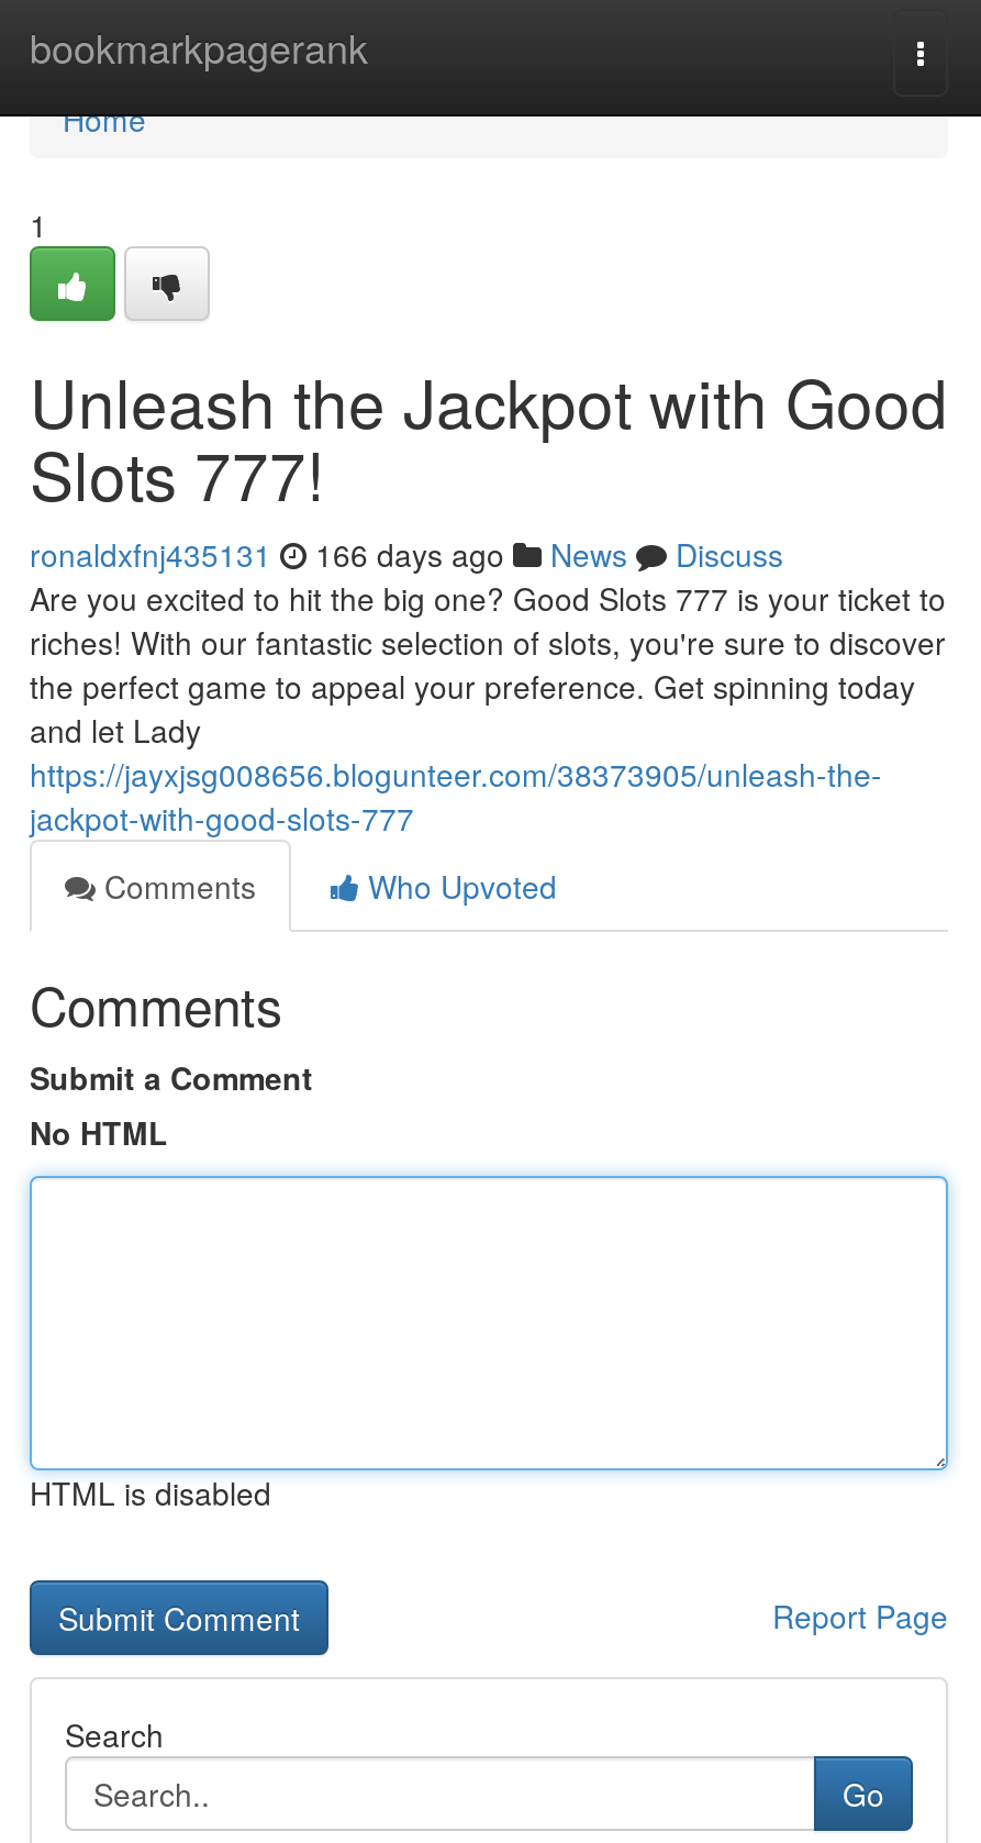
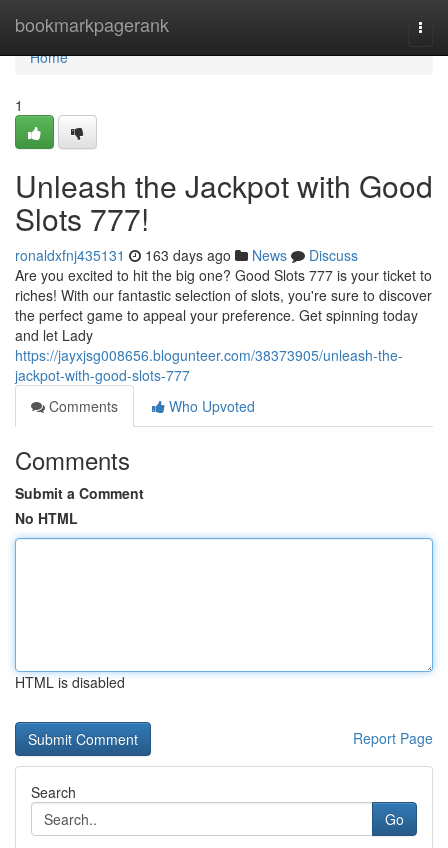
- ronaldxfnj435131 166 days ago News Discuss
+ ronaldxfnj435131 163 days ago News Discuss
